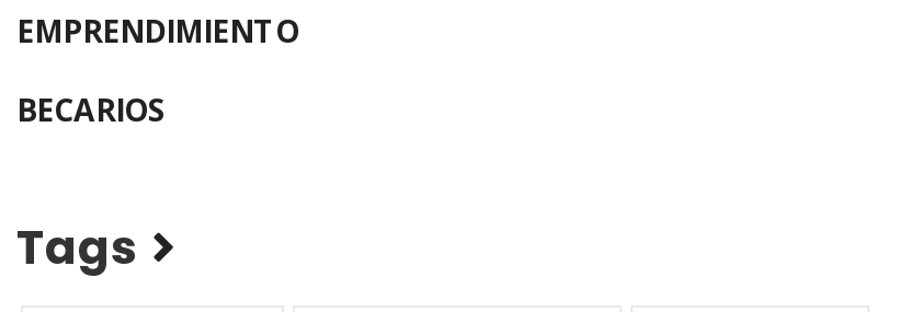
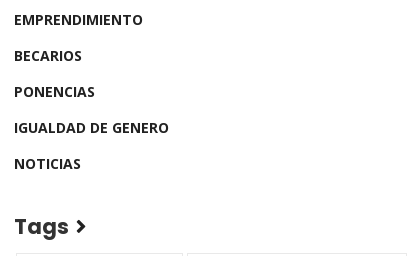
+ PONENCIAS
+ IGUALDAD DE GENERO
+ NOTICIAS
